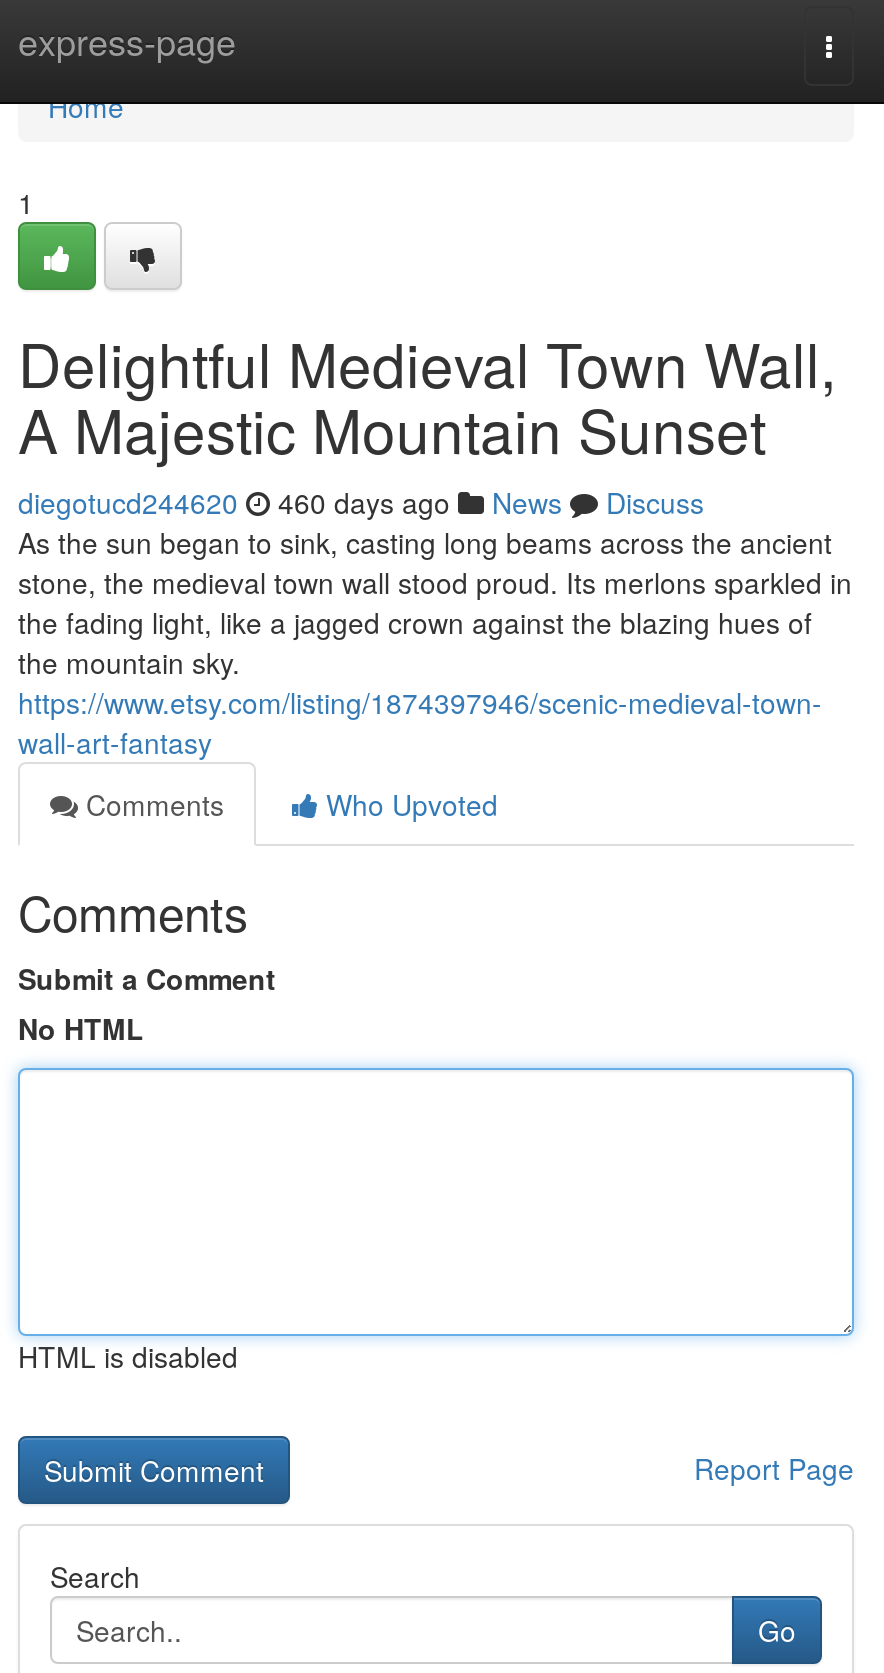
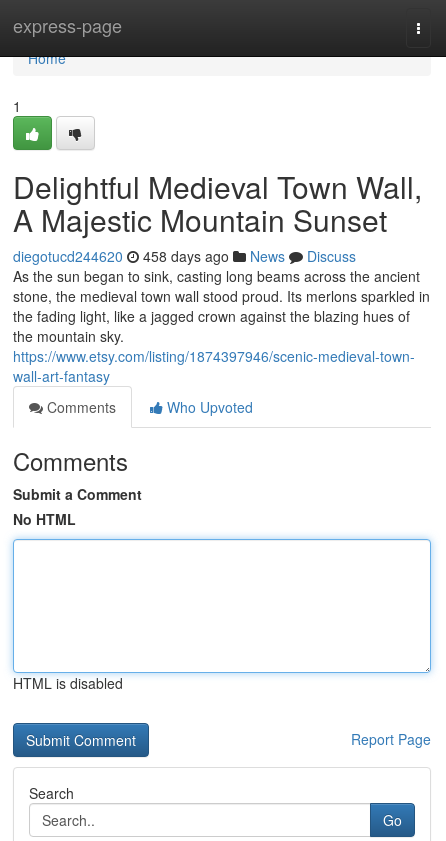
- diegotucd244620 460 days ago News Discuss
+ diegotucd244620 458 days ago News Discuss
